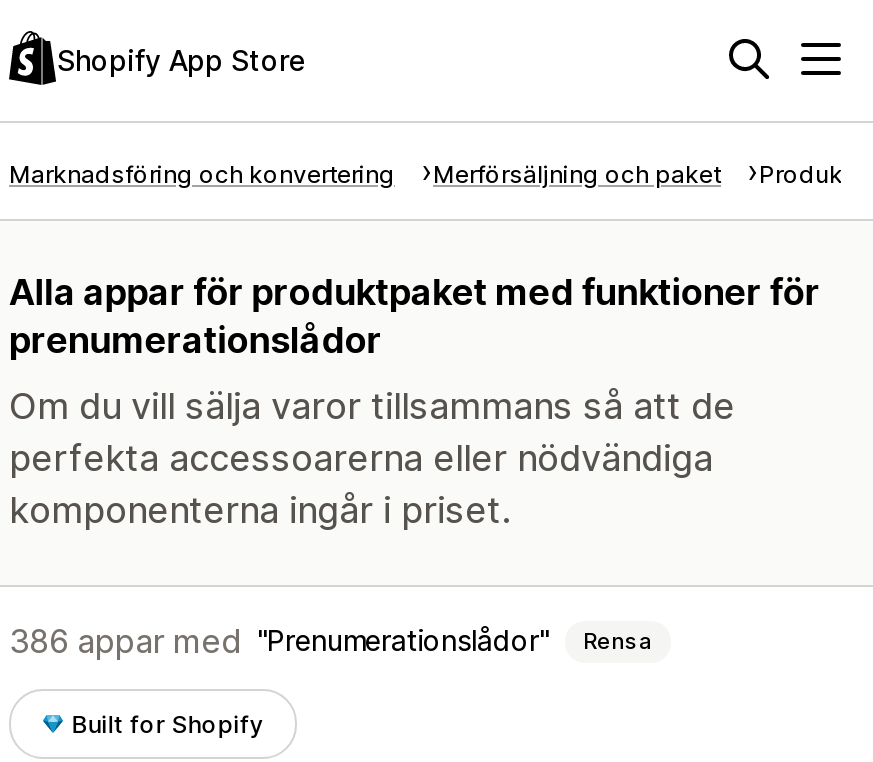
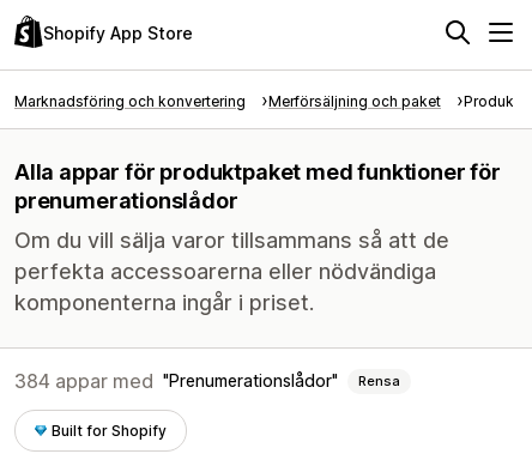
- 386 appar med Prenumerationslådor Rensa
+ 384 appar med Prenumerationslådor Rensa
